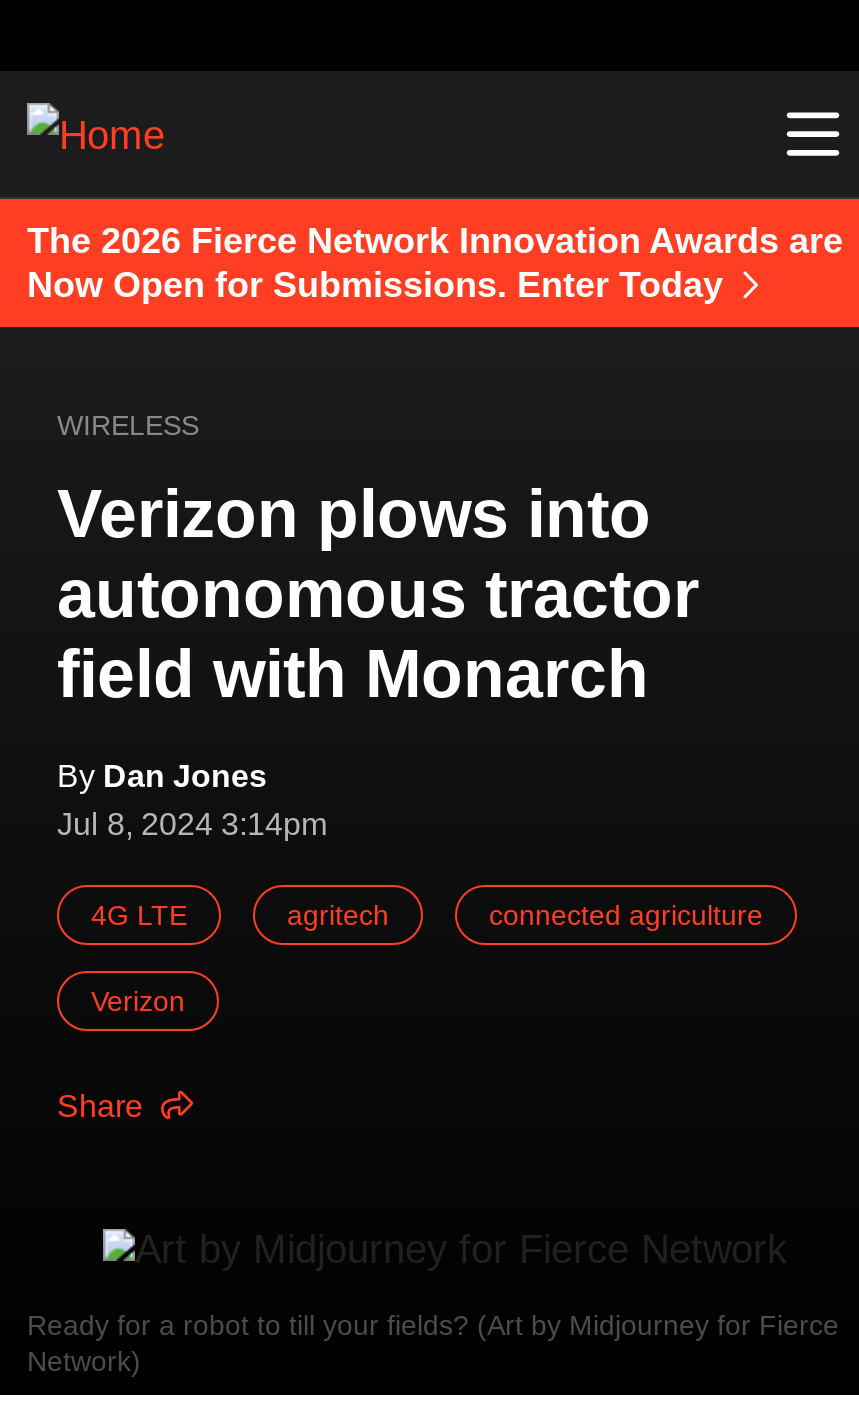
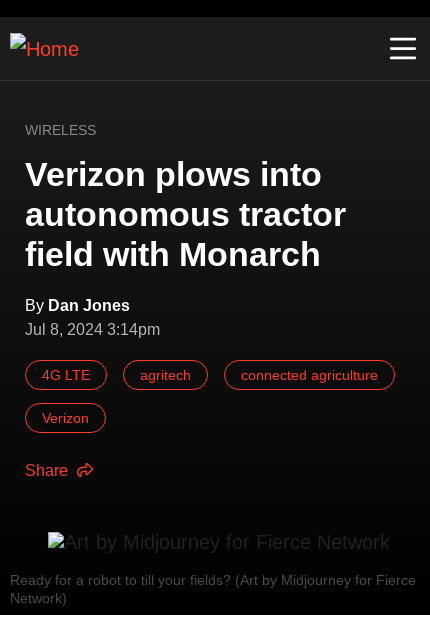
- The 2026 Fierce Network Innovation Awards are
- Now Open for Submissions. Enter Today
